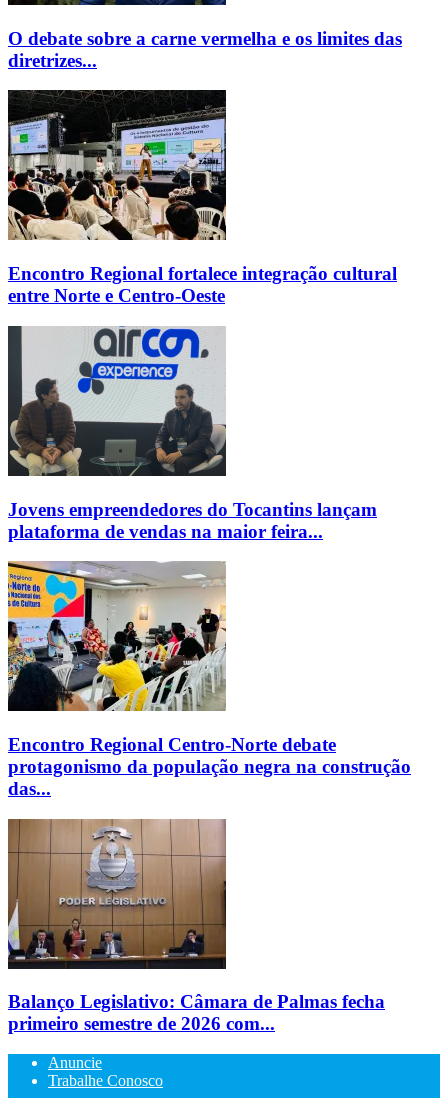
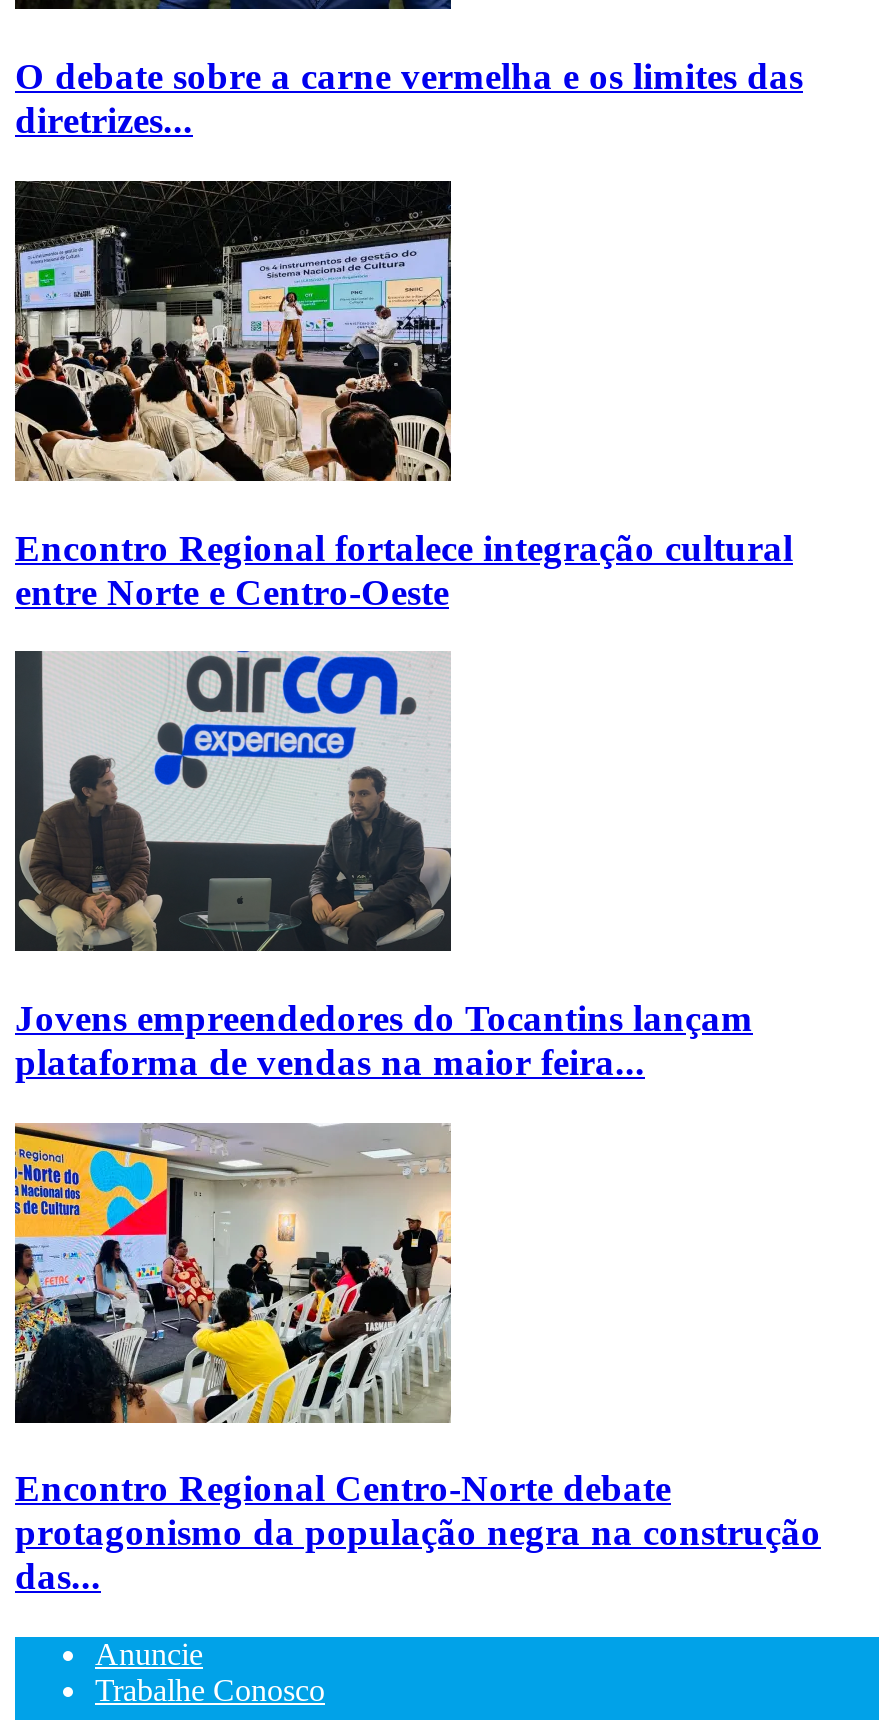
- [image]
- Balanço Legislativo: Câmara de Palmas fecha
- primeiro semestre de 2026 com...
